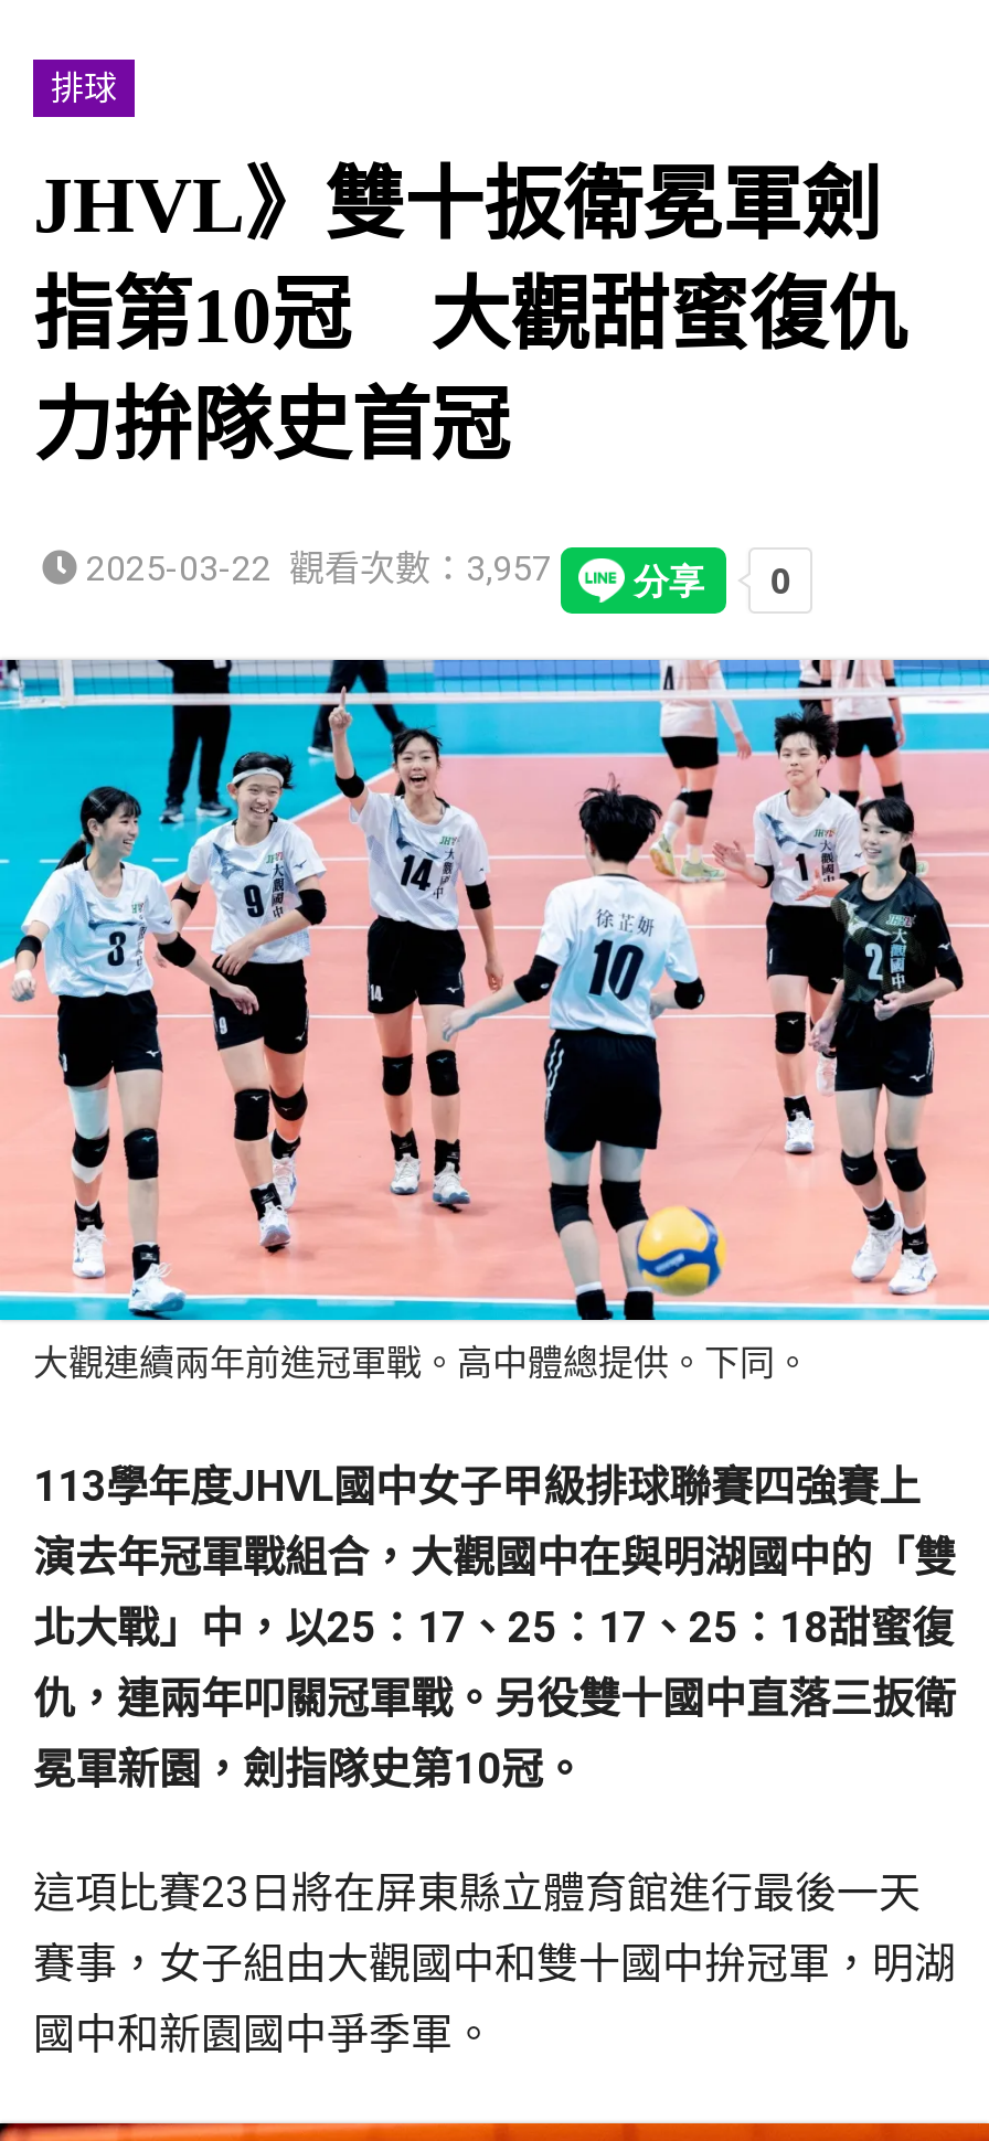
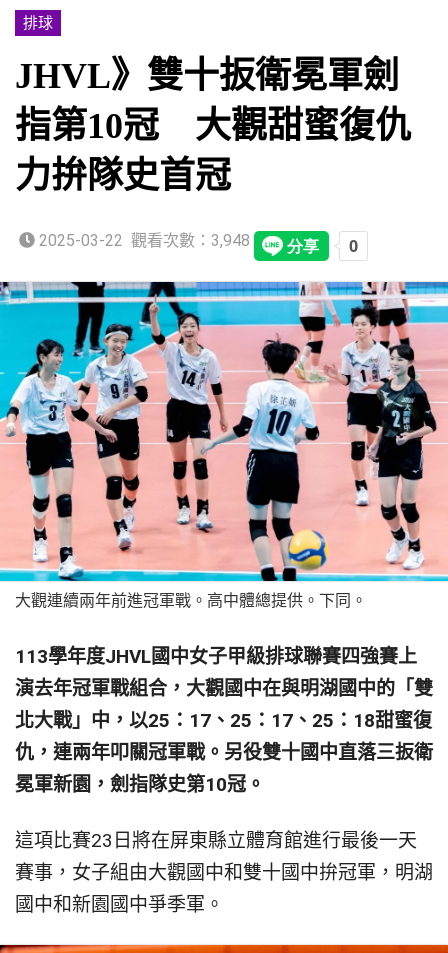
- 2025-03-22 觀看次數：3,957
+ 2025-03-22 觀看次數：3,948
